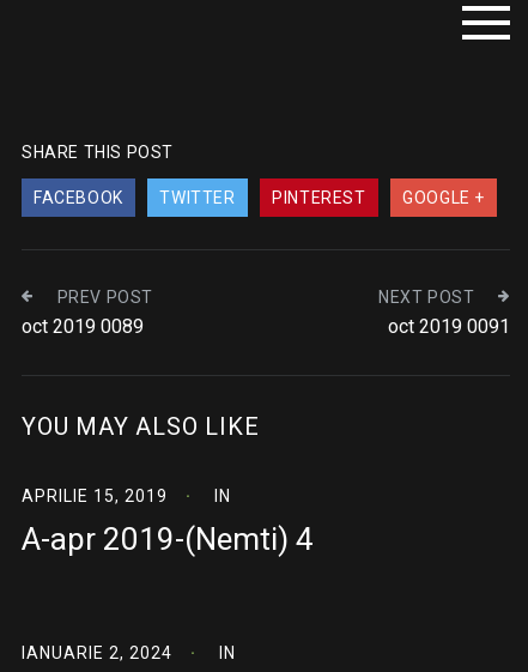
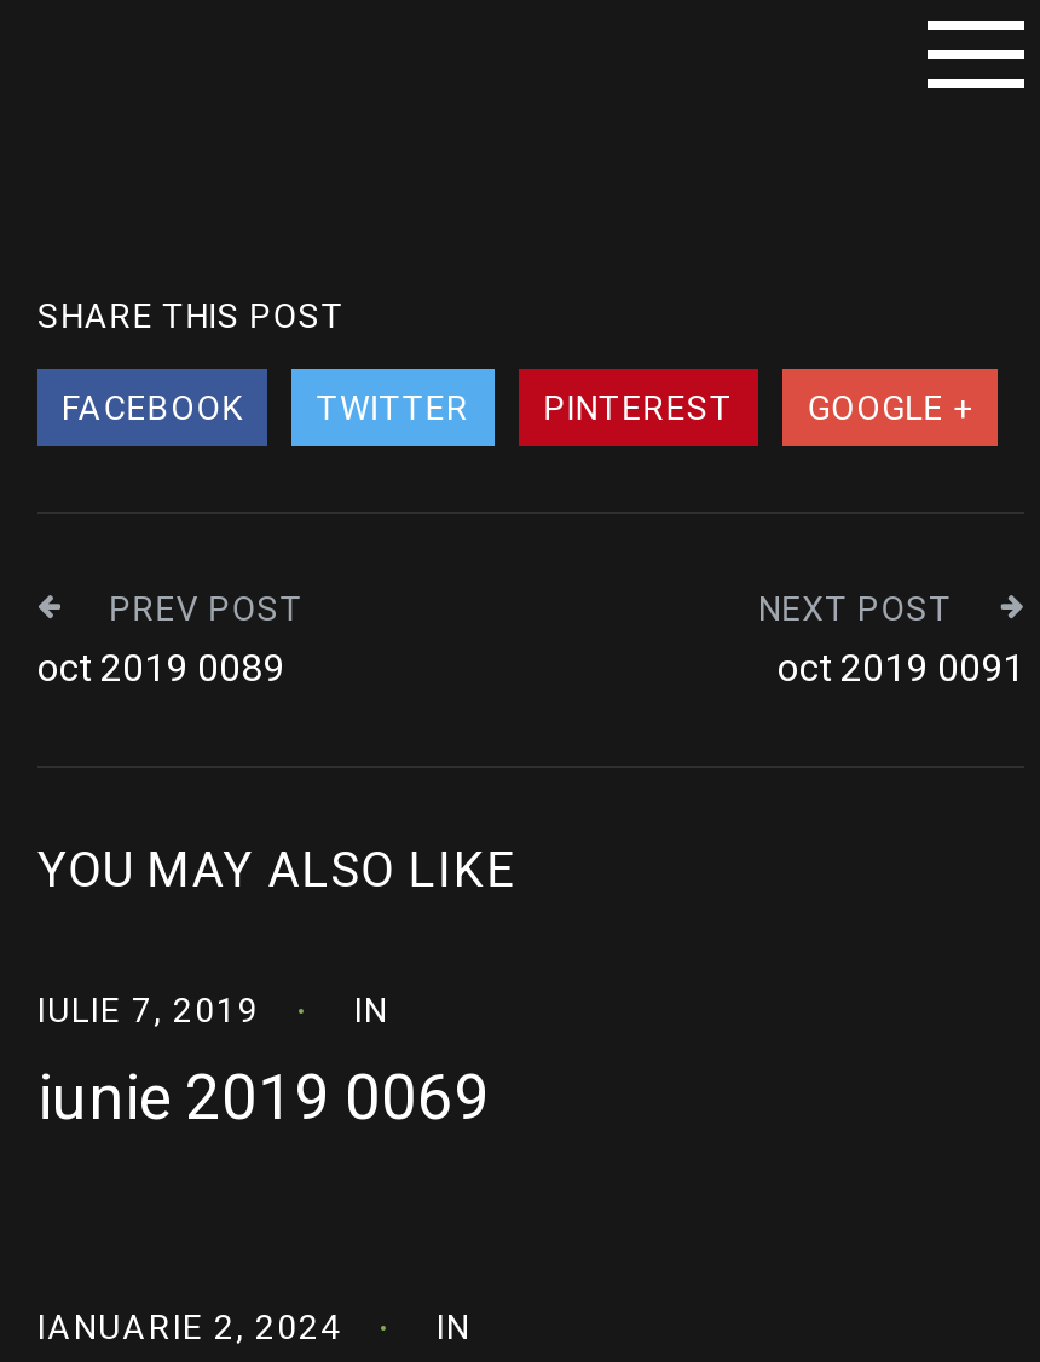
- APRILIE 15, 2019
+ IULIE 7, 2019

- A-apr 2019-(Nemti) 4
+ iunie 2019 0069
